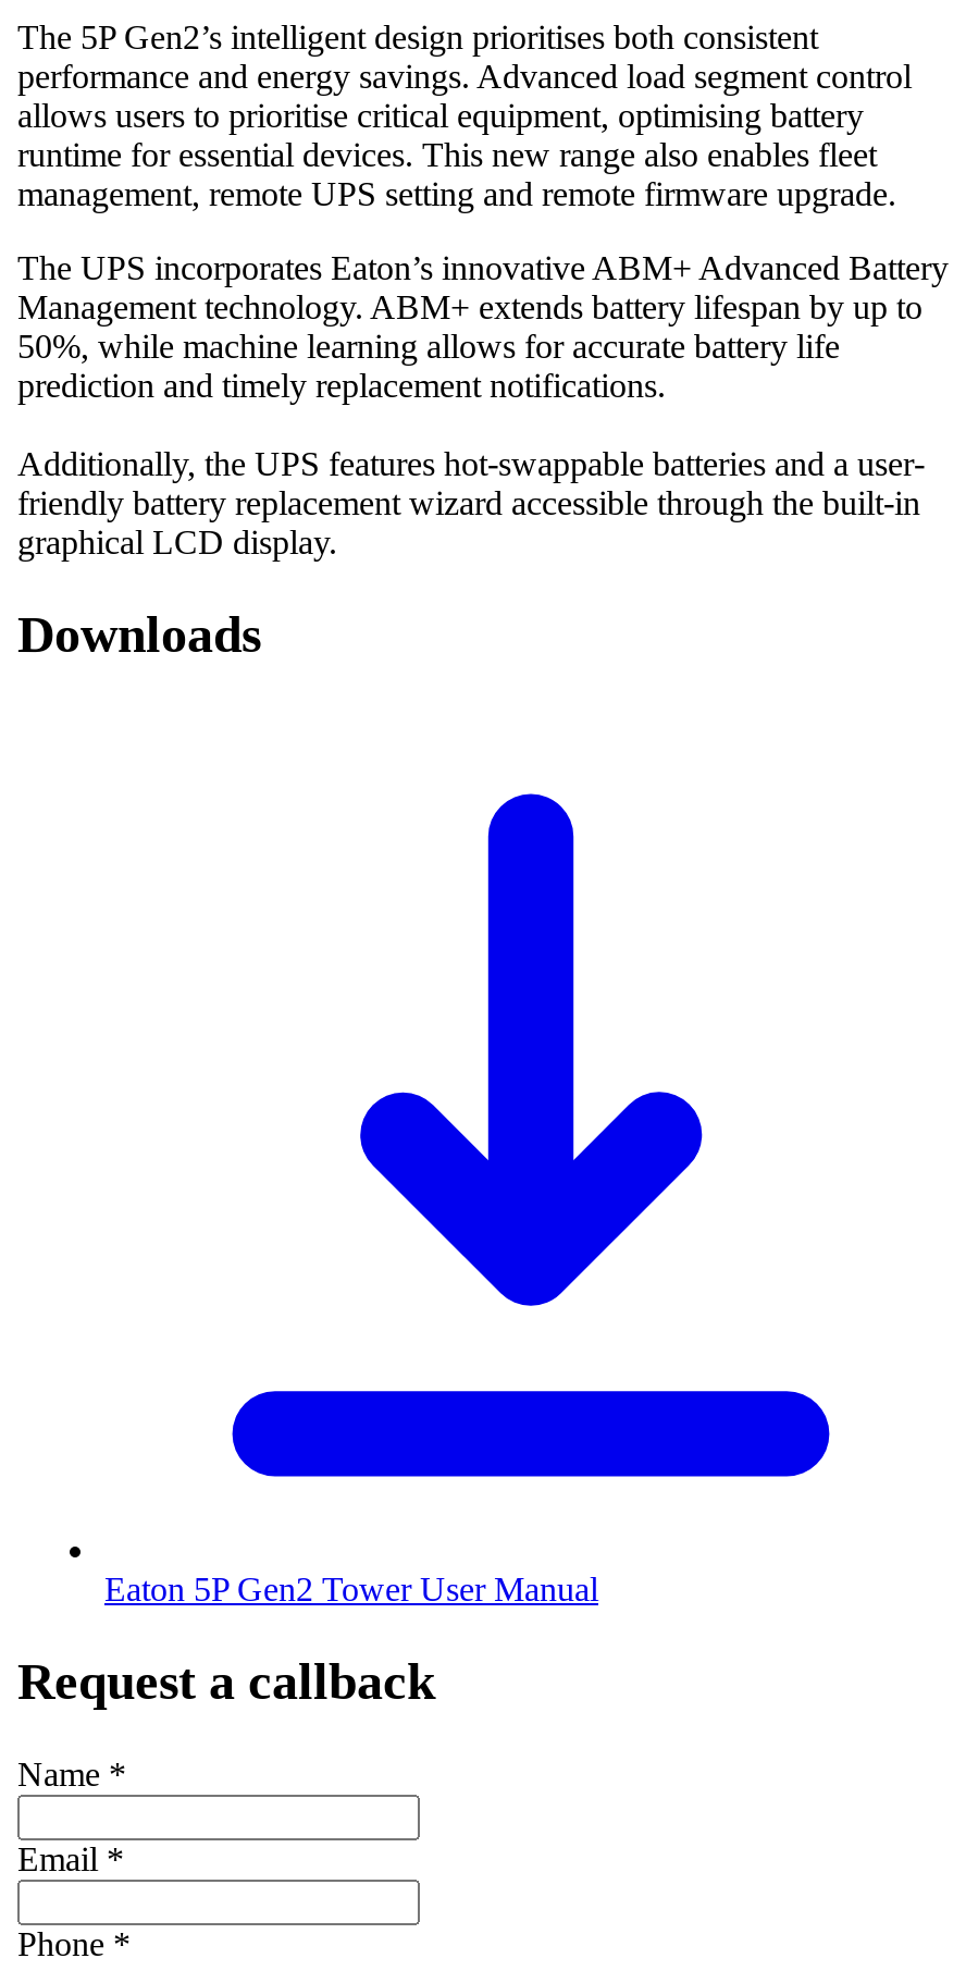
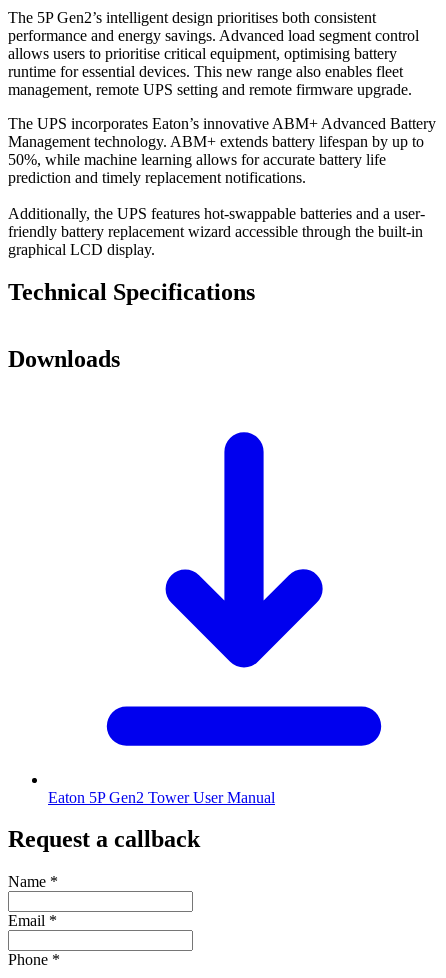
+ Technical Specifications
